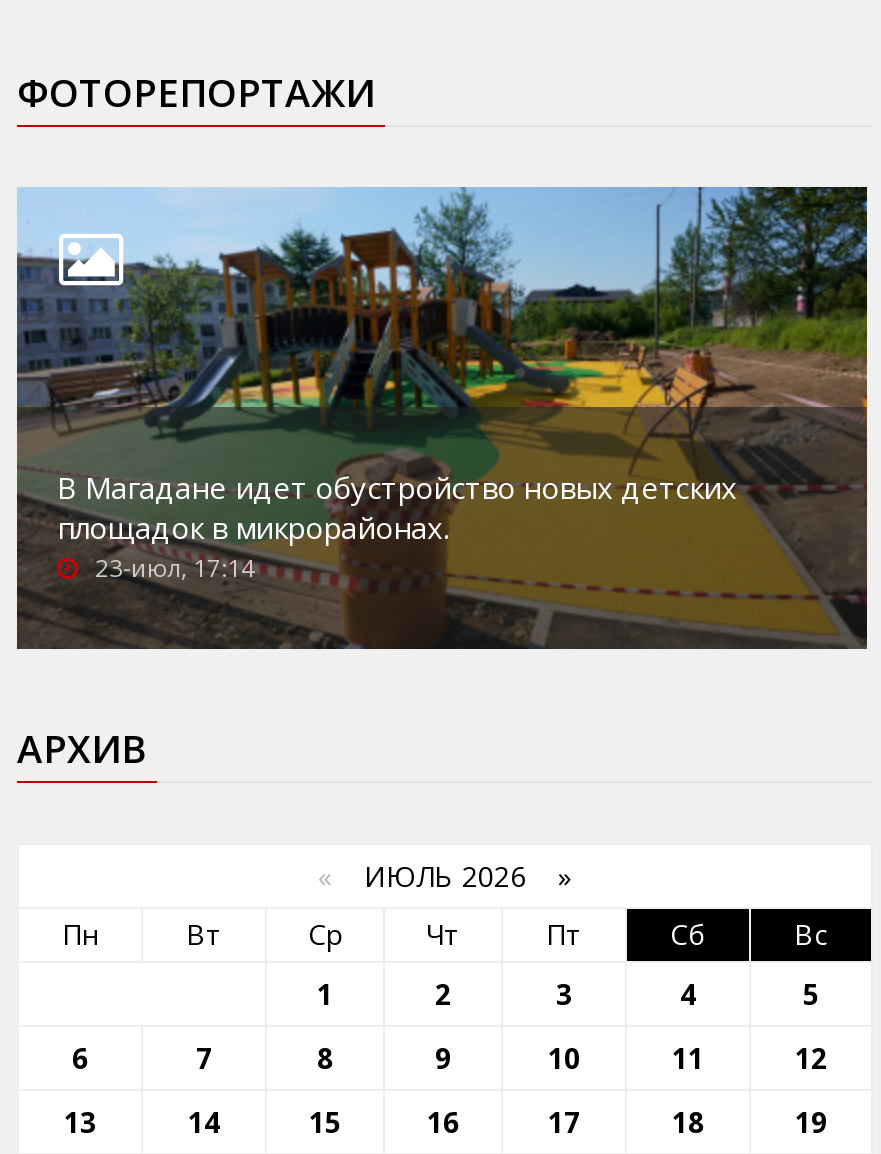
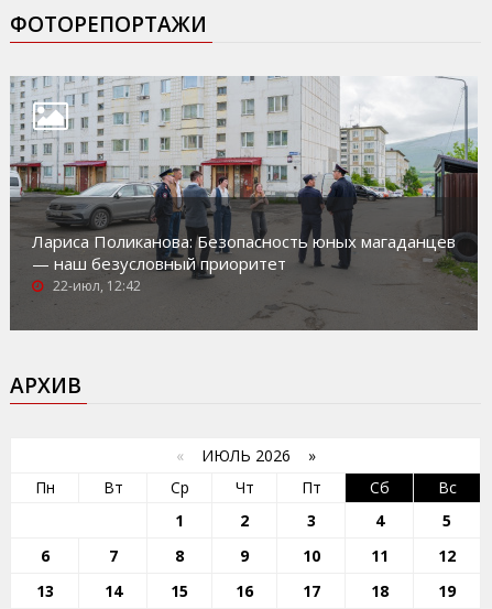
- [image]
- В Магадане идет обустройство новых детских
- площадок в микрорайонах.
- 23-июл, 17:14
+ [image]
+ Лариса Поликанова: Безопасность юных магаданцев
+ — наш безусловный приоритет
+ 22-июл, 12:42
